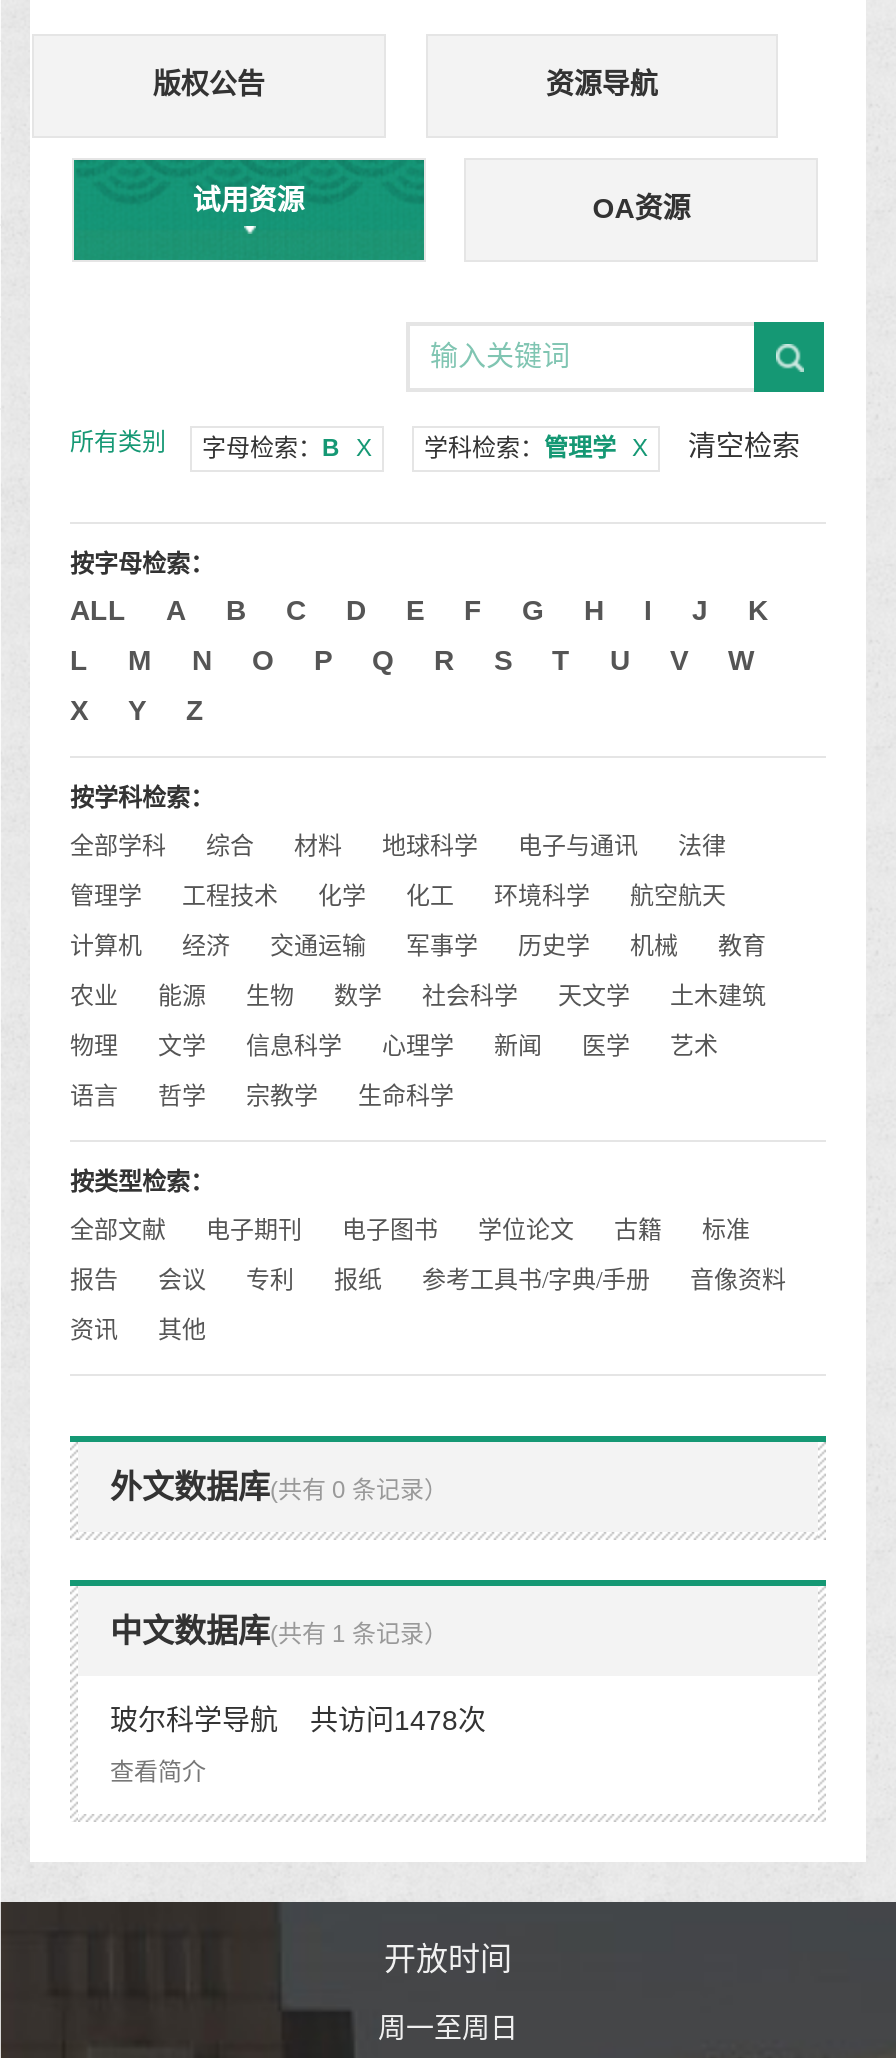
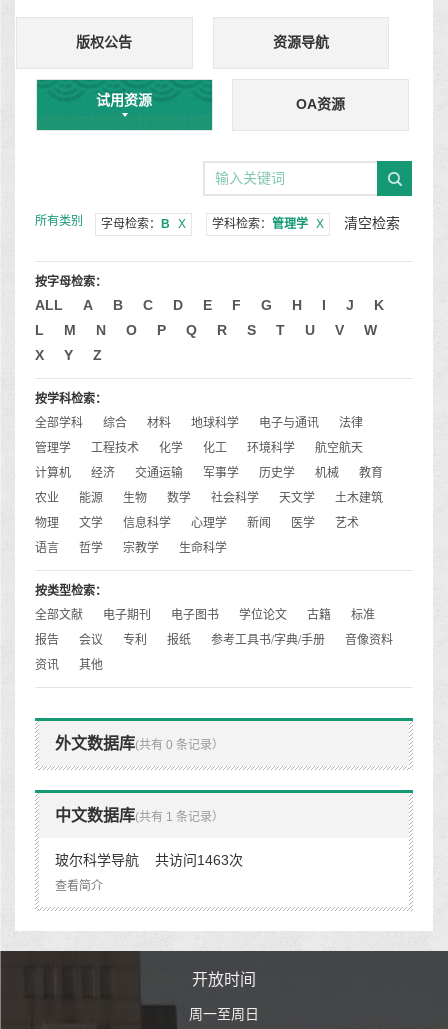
- 玻尔科学导航 共访问1478次
+ 玻尔科学导航 共访问1463次
